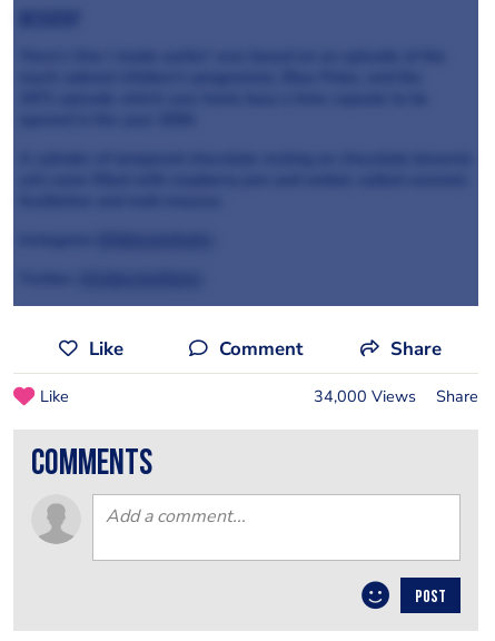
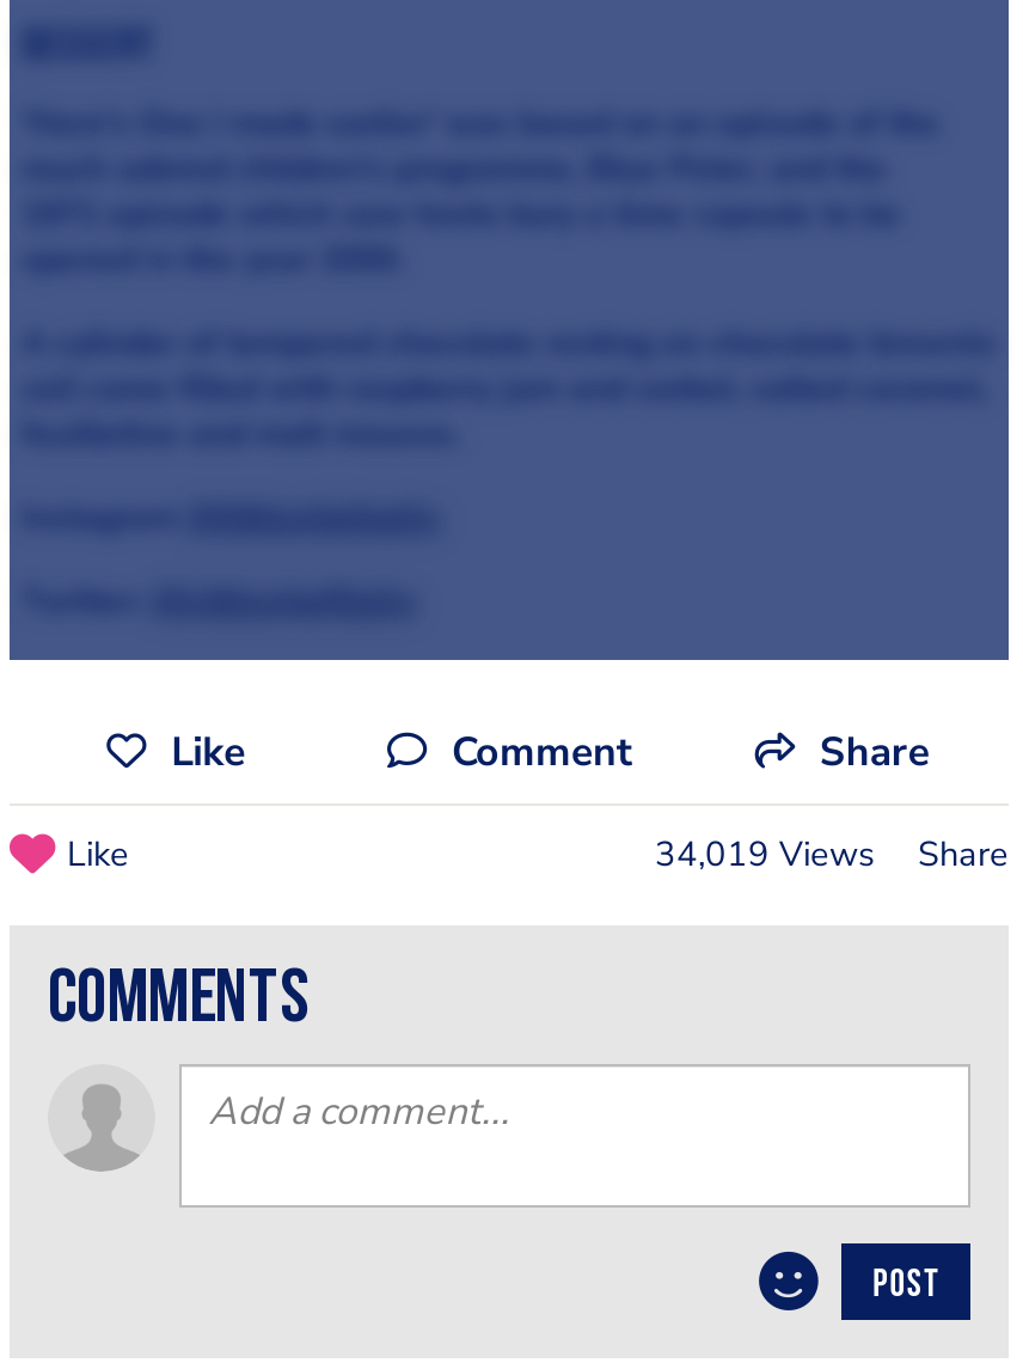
- 34,000 Views Share
+ 34,019 Views Share
